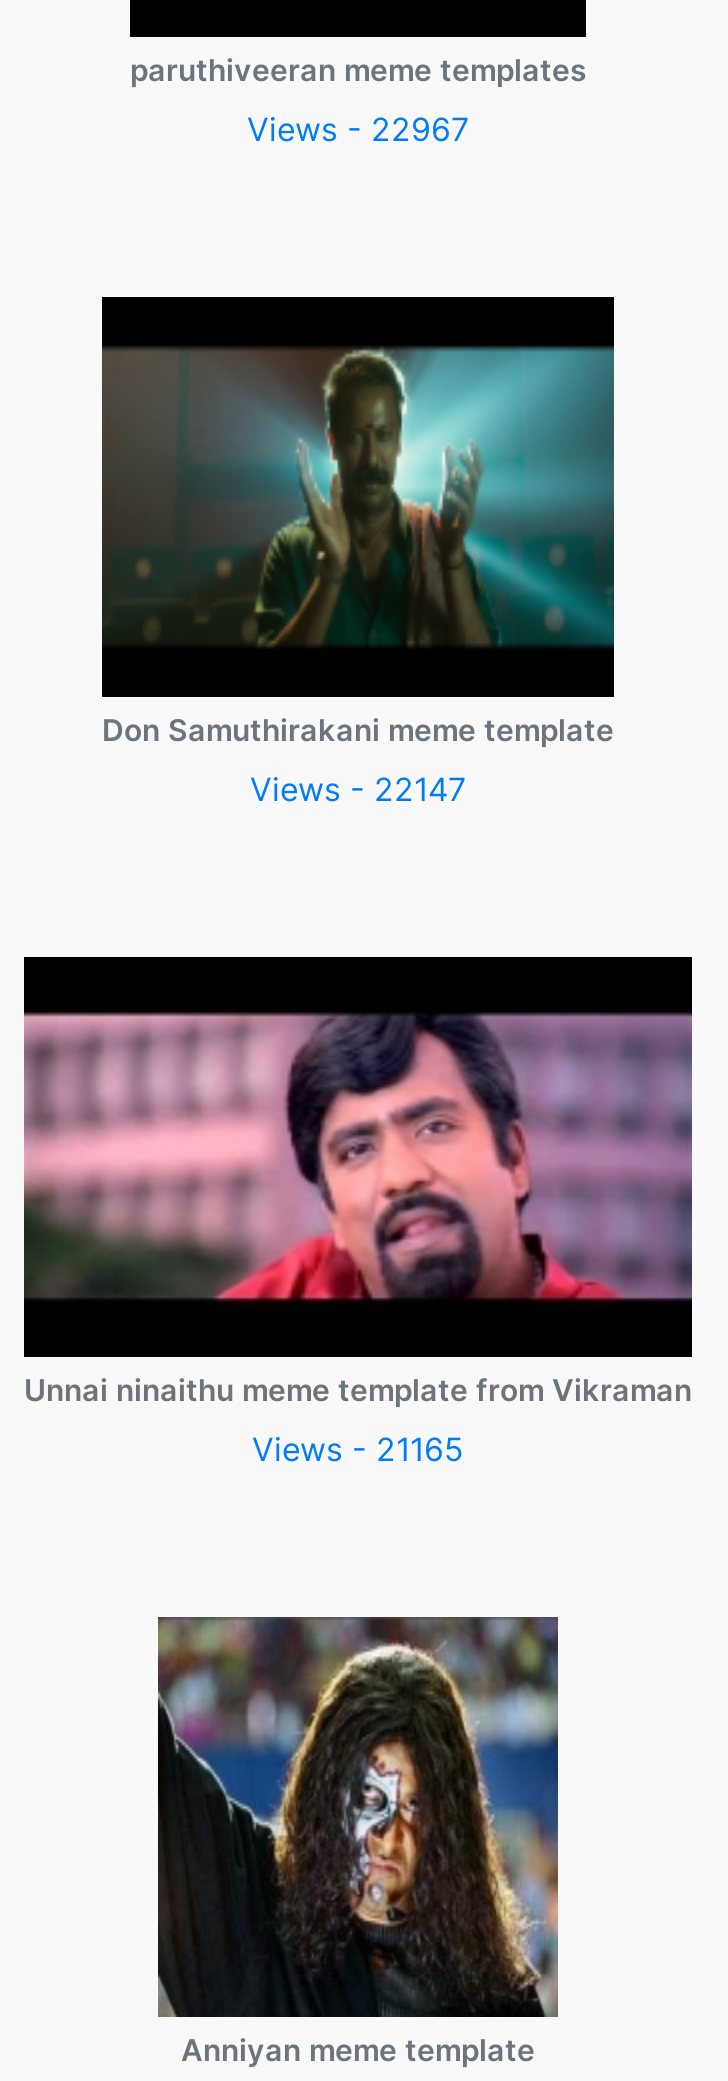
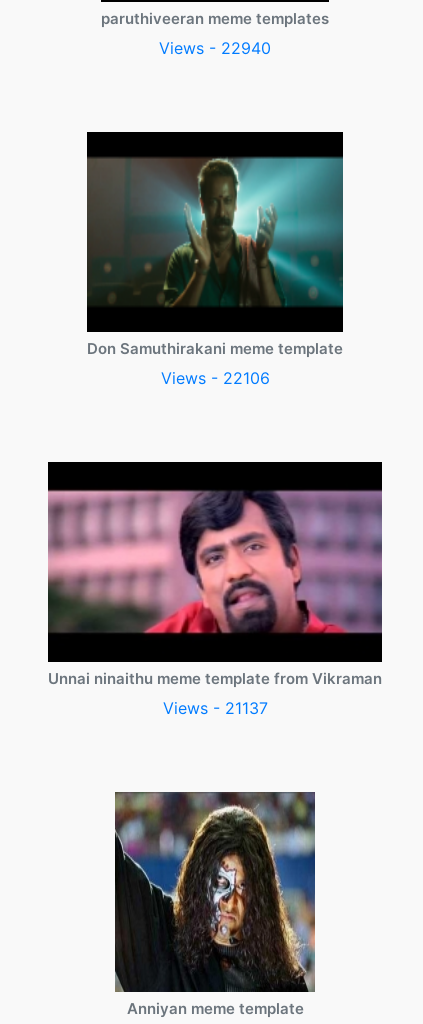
- Views - 22967
+ Views - 22940

- Views - 22147
+ Views - 22106

- Views - 21165
+ Views - 21137
